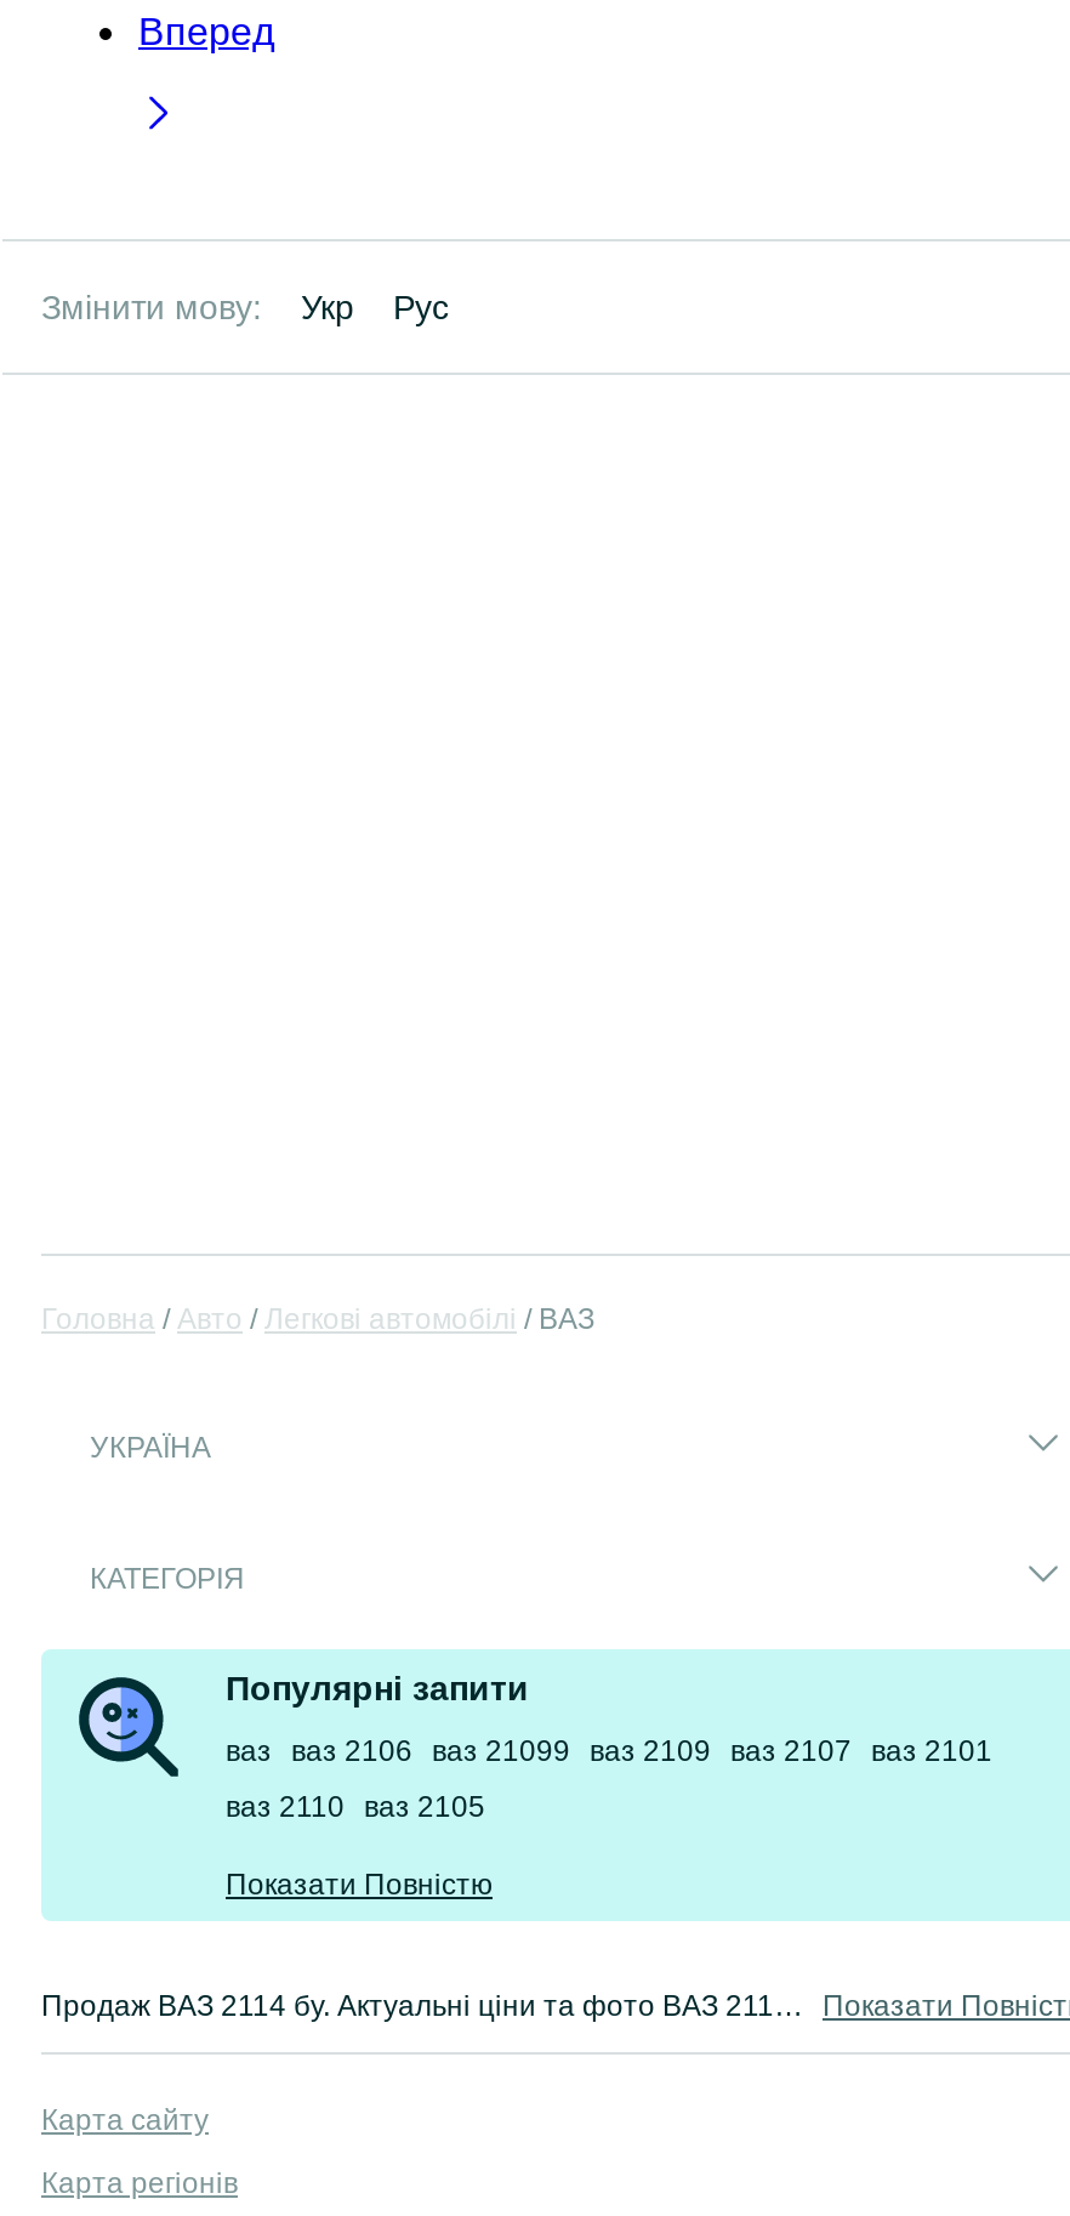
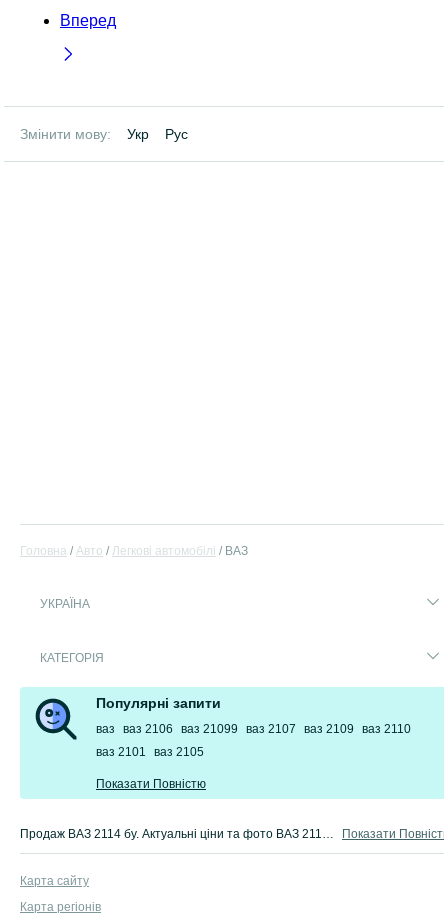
- ваз ваз 2106 ваз 21099 ваз 2109 ваз 2107 ваз 2101
+ ваз ваз 2106 ваз 21099 ваз 2107 ваз 2109 ваз 2110

- ваз 2110 ваз 2105
+ ваз 2101 ваз 2105
